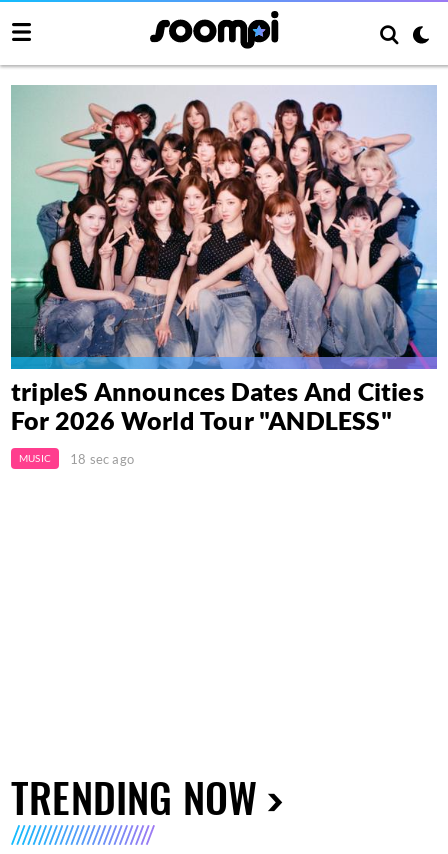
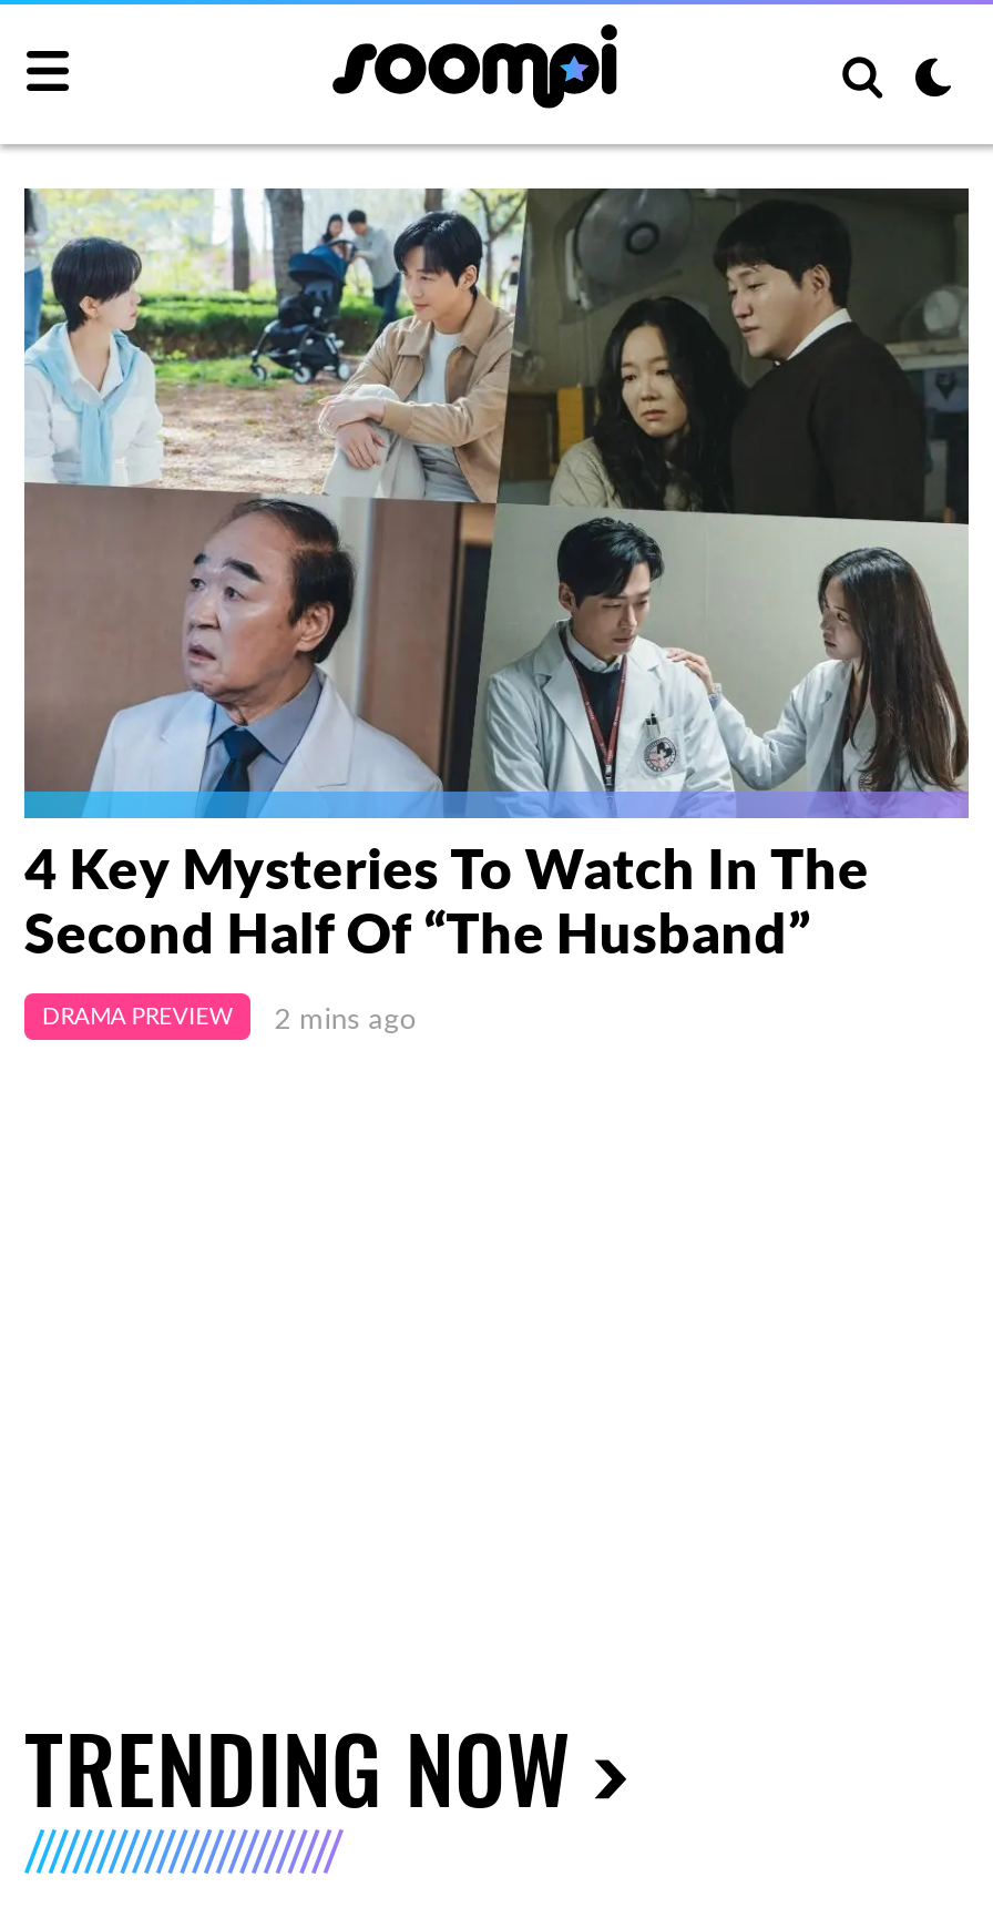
- [image]
- tripleS Announces Dates And Cities
- For 2026 World Tour "ANDLESS"
+ [image]
+ 4 Key Mysteries To Watch In The
+ Second Half Of “The Husband”

- MUSIC
- 18 sec ago
+ DRAMA PREVIEW
+ 2 mins ago
